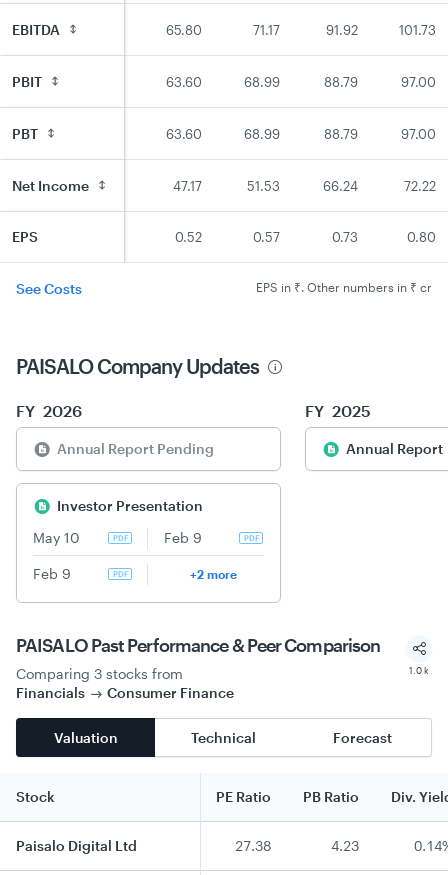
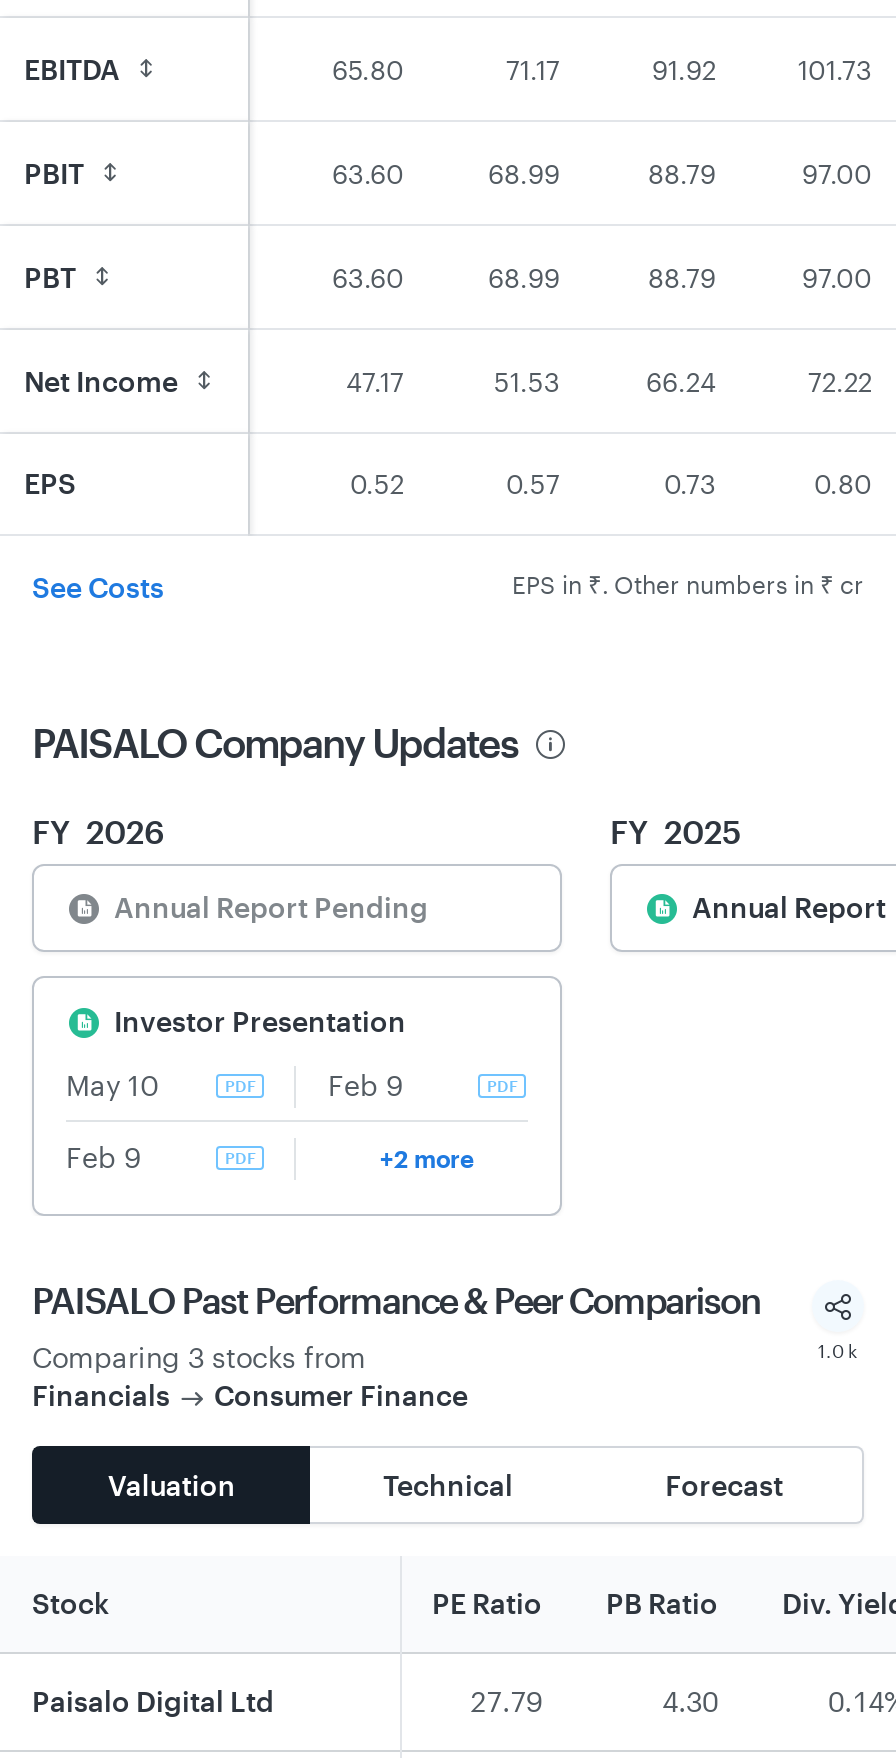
- 27.38
+ 27.79

- 4.23
+ 4.30
